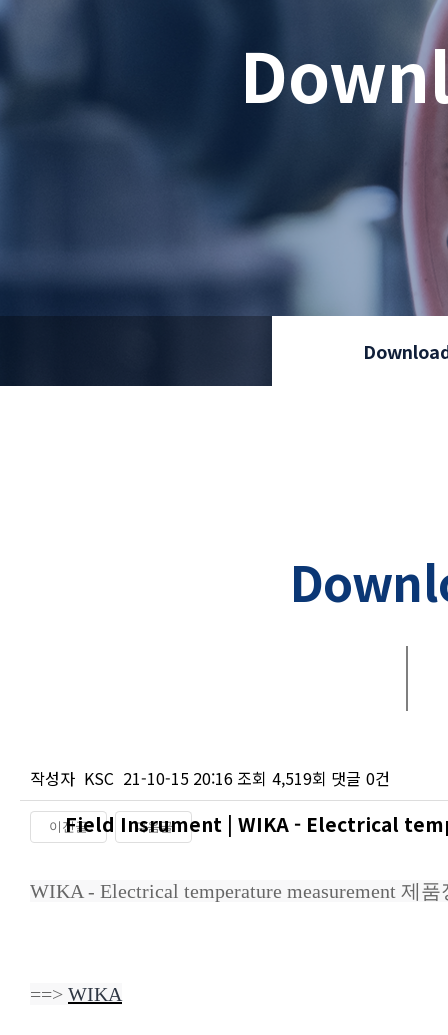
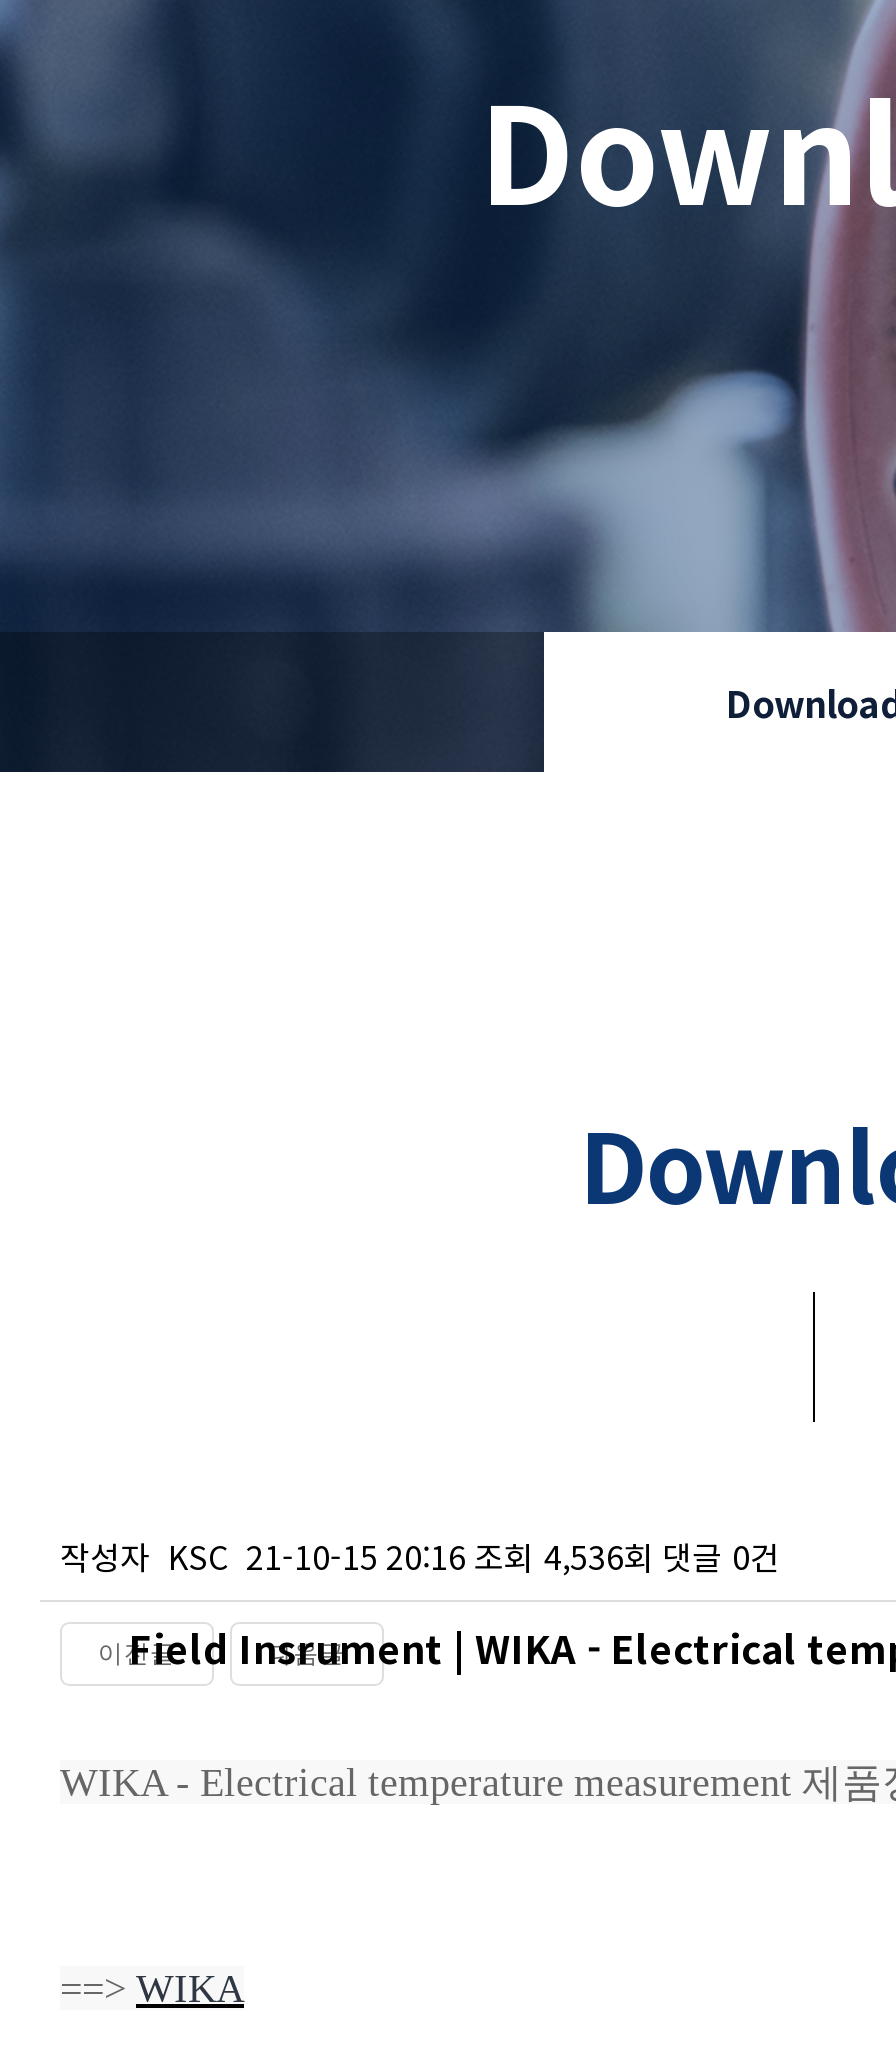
- 작성자 KSC 21-10-15 20:16 조회 4,519회 댓글 0건
+ 작성자 KSC 21-10-15 20:16 조회 4,536회 댓글 0건
